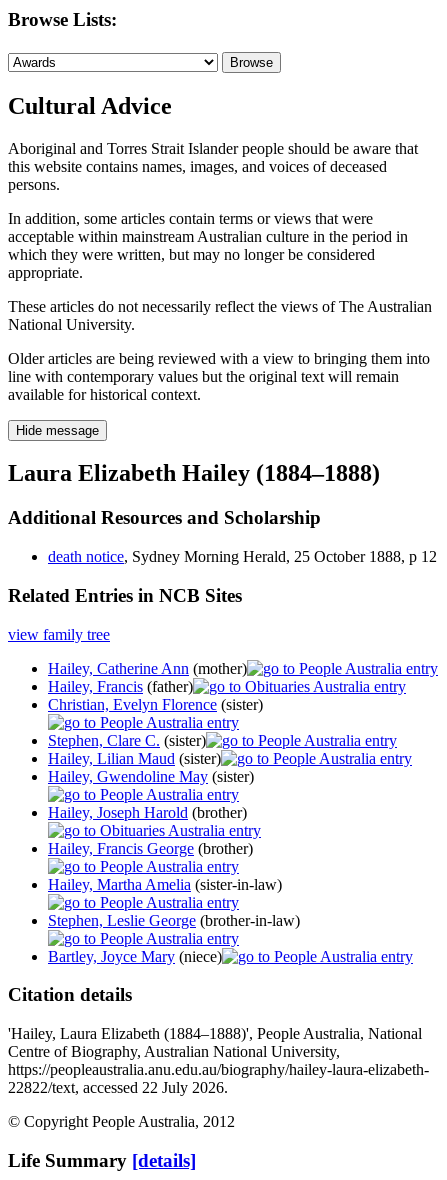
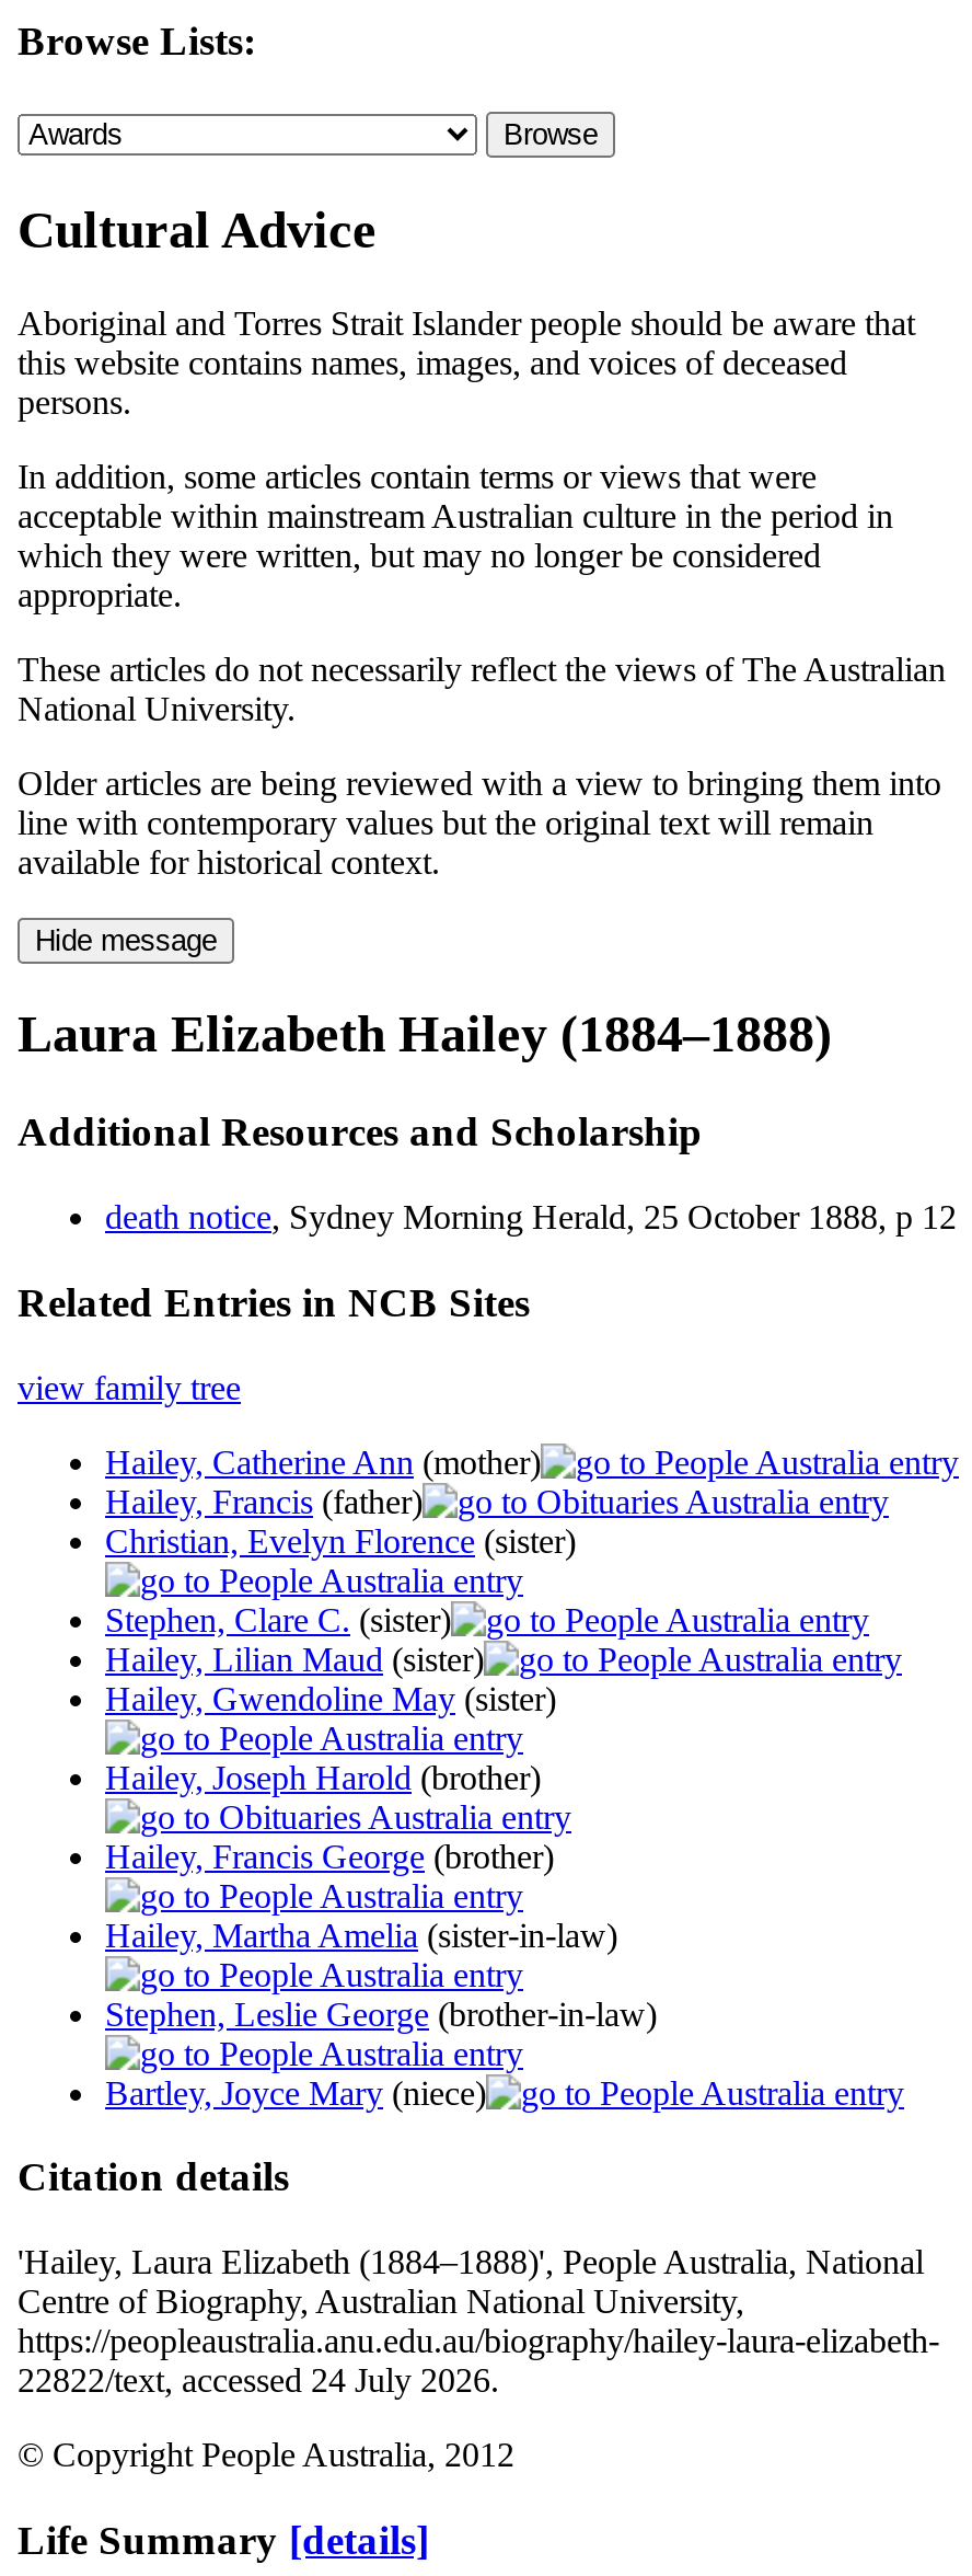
- 22822/text, accessed 22 July 2026.
+ 22822/text, accessed 24 July 2026.
